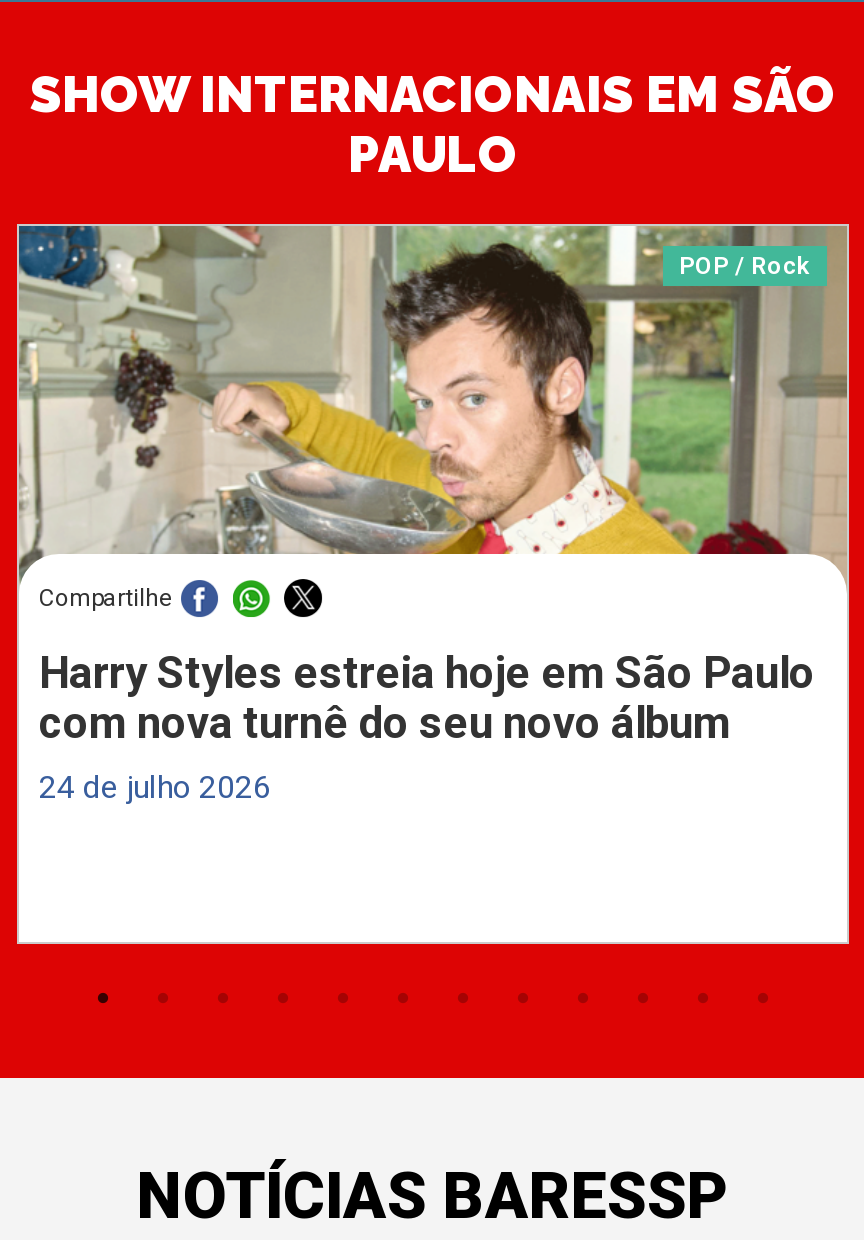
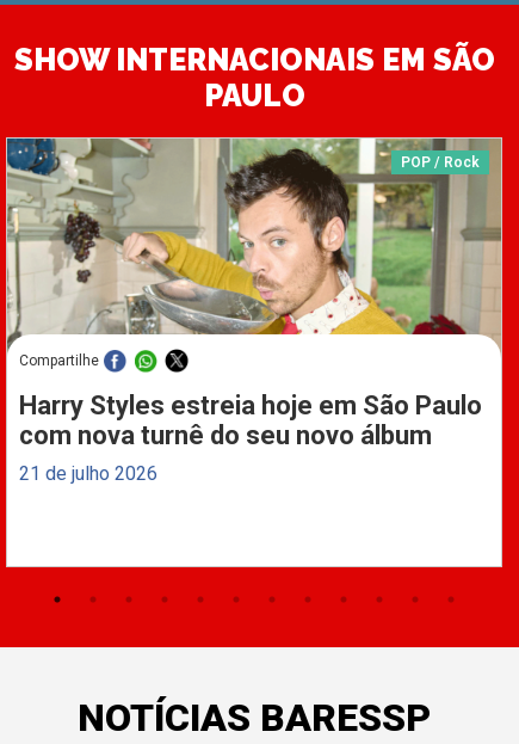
- 24 de julho 2026
+ 21 de julho 2026
